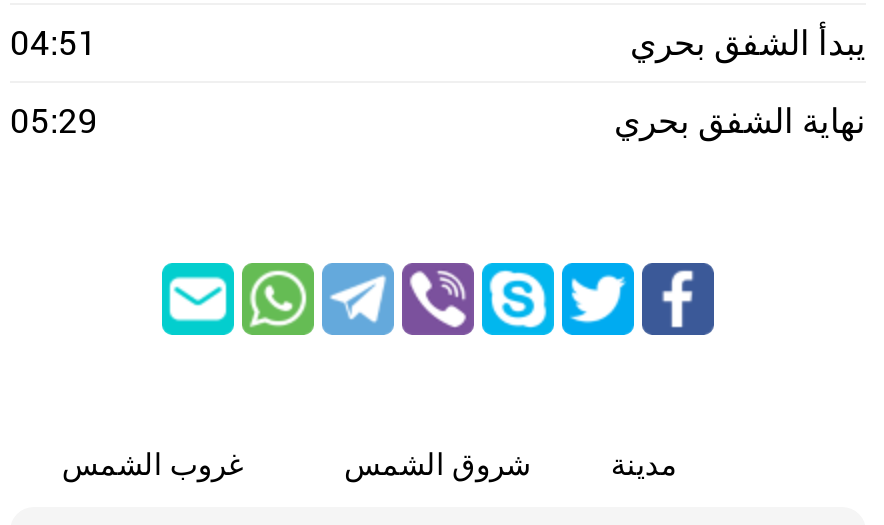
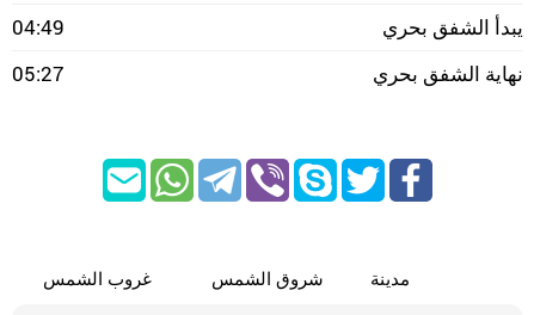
- 04:51
+ 04:49

- 05:29
+ 05:27
